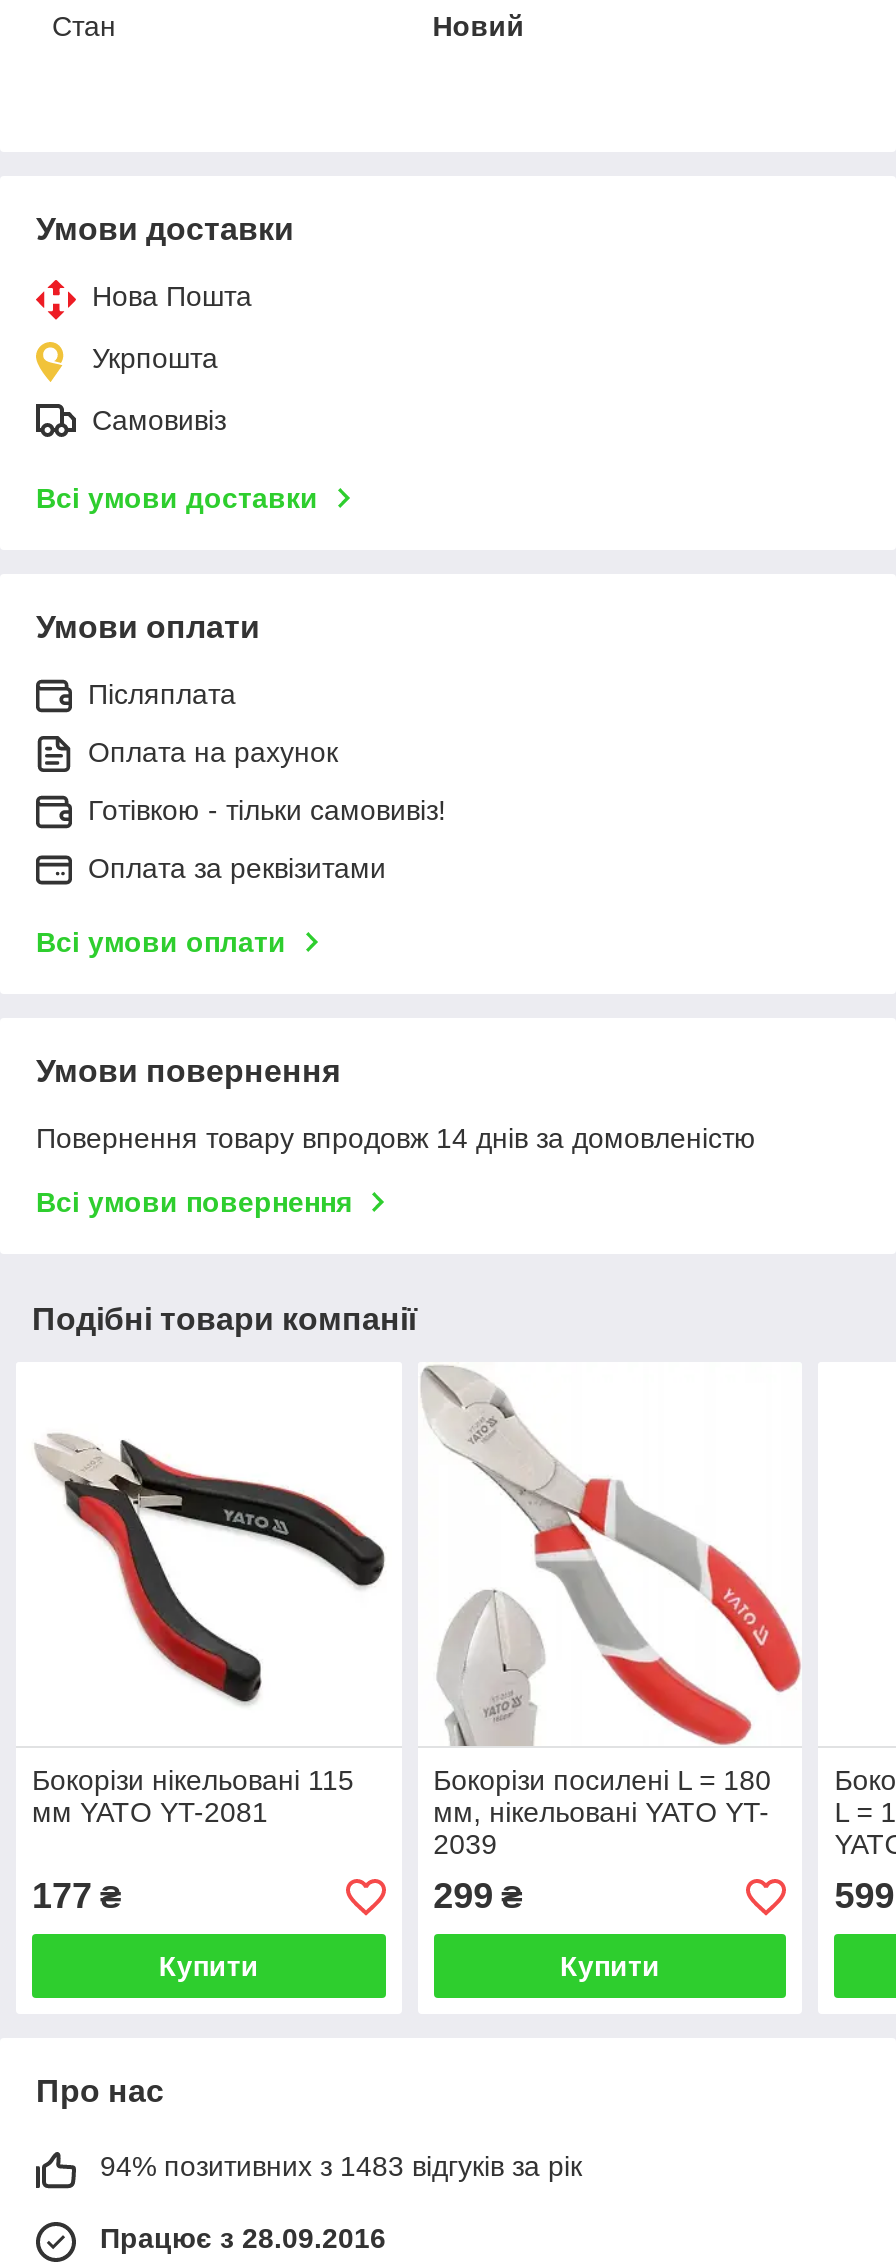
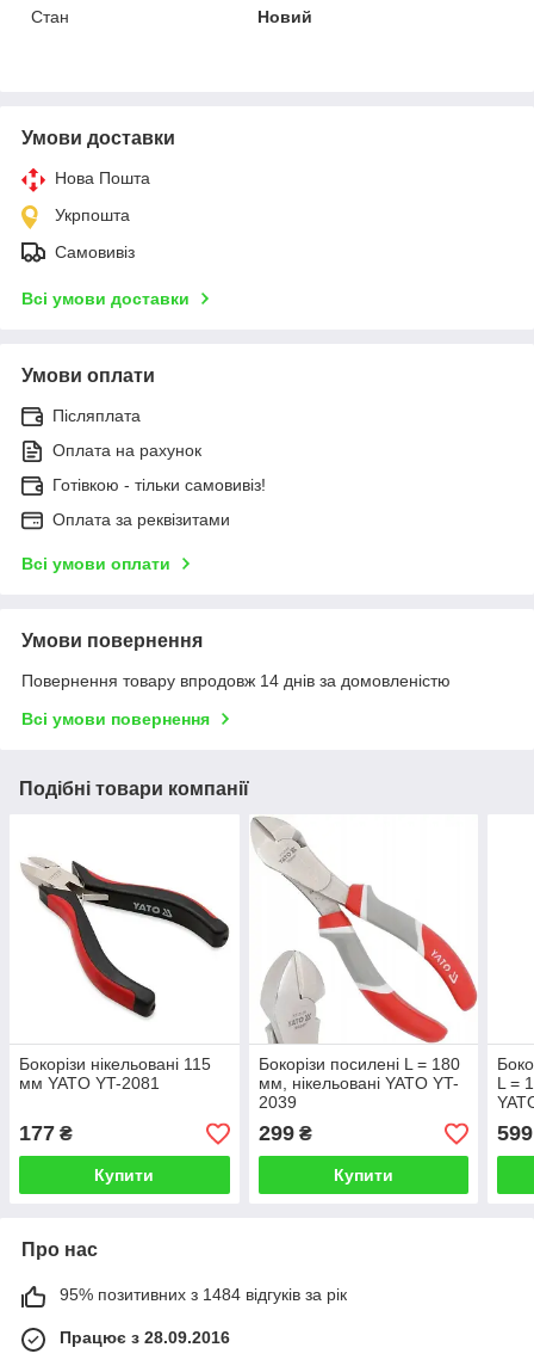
- 94% позитивних з 1483 відгуків за рік
+ 95% позитивних з 1484 відгуків за рік
